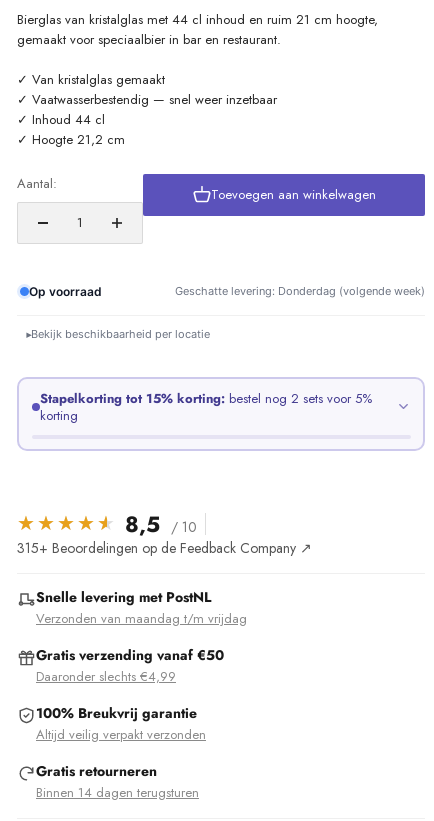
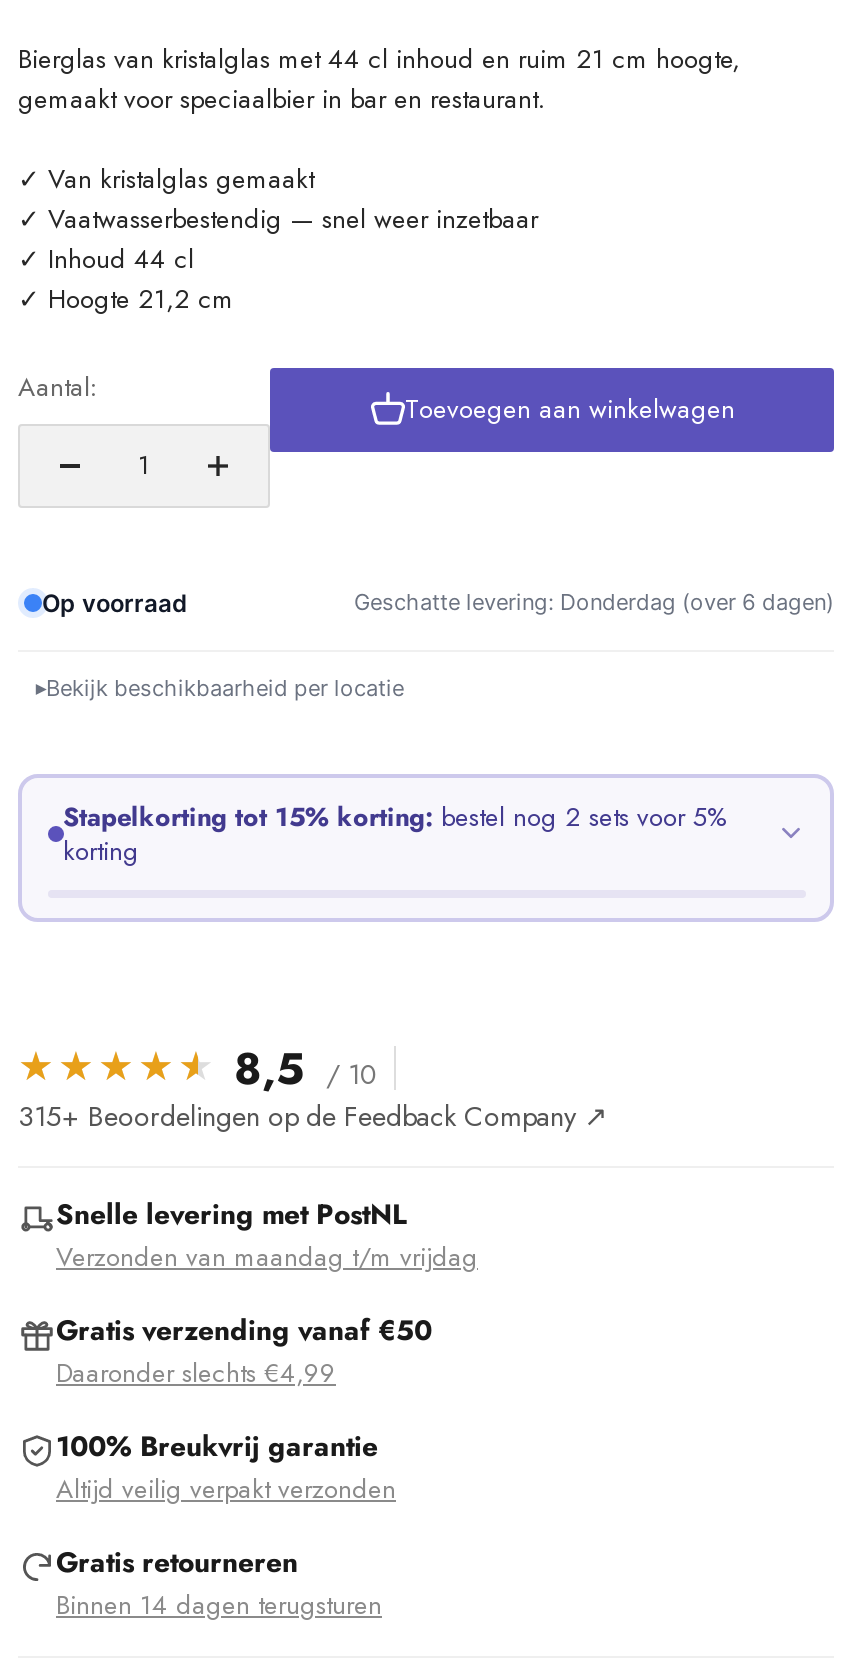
- Geschatte levering: Donderdag (volgende week)
+ Geschatte levering: Donderdag (over 6 dagen)
